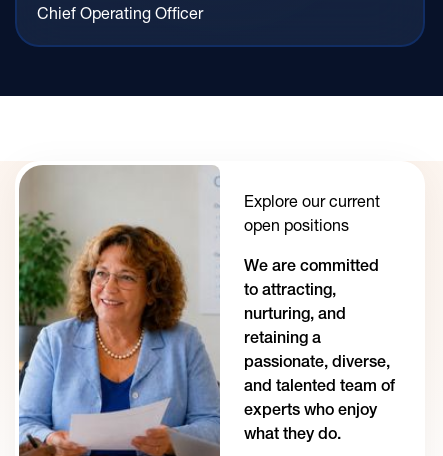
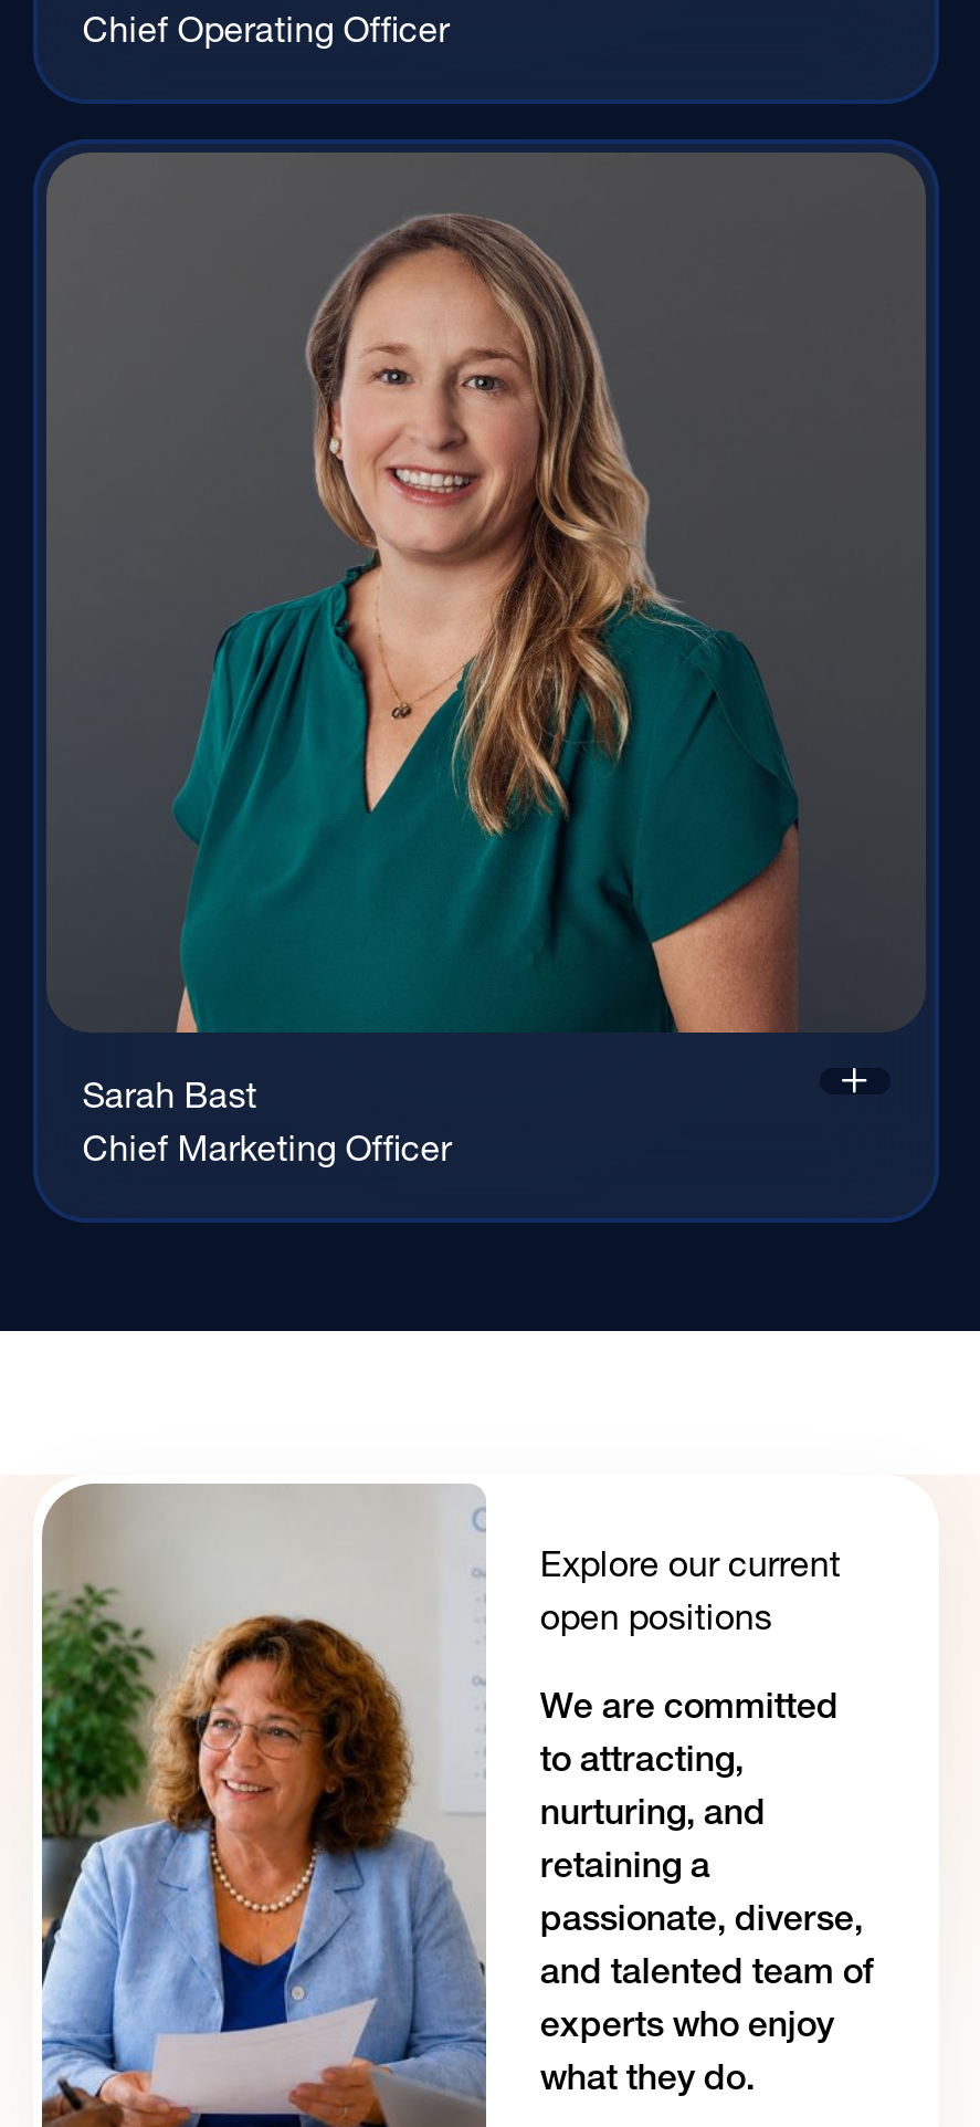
+ [image]
+ Sarah Bast
+ Chief Marketing Officer
